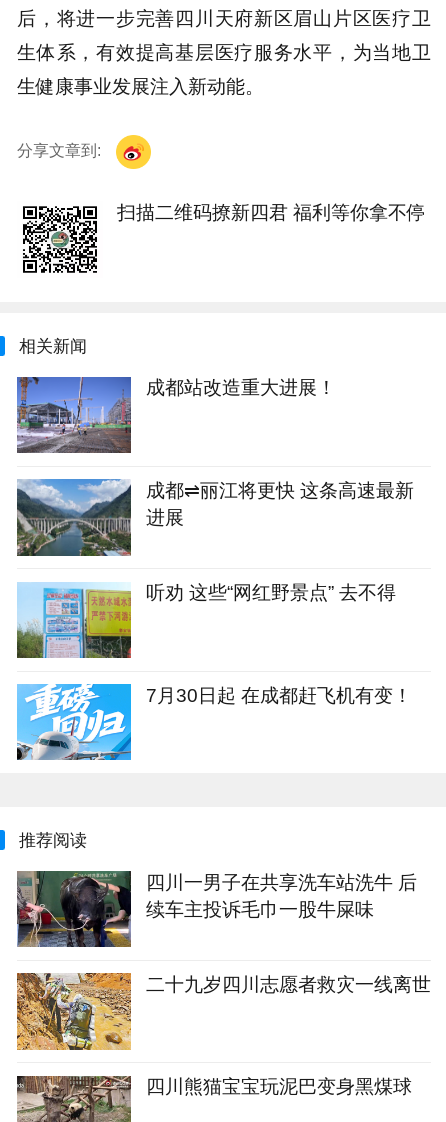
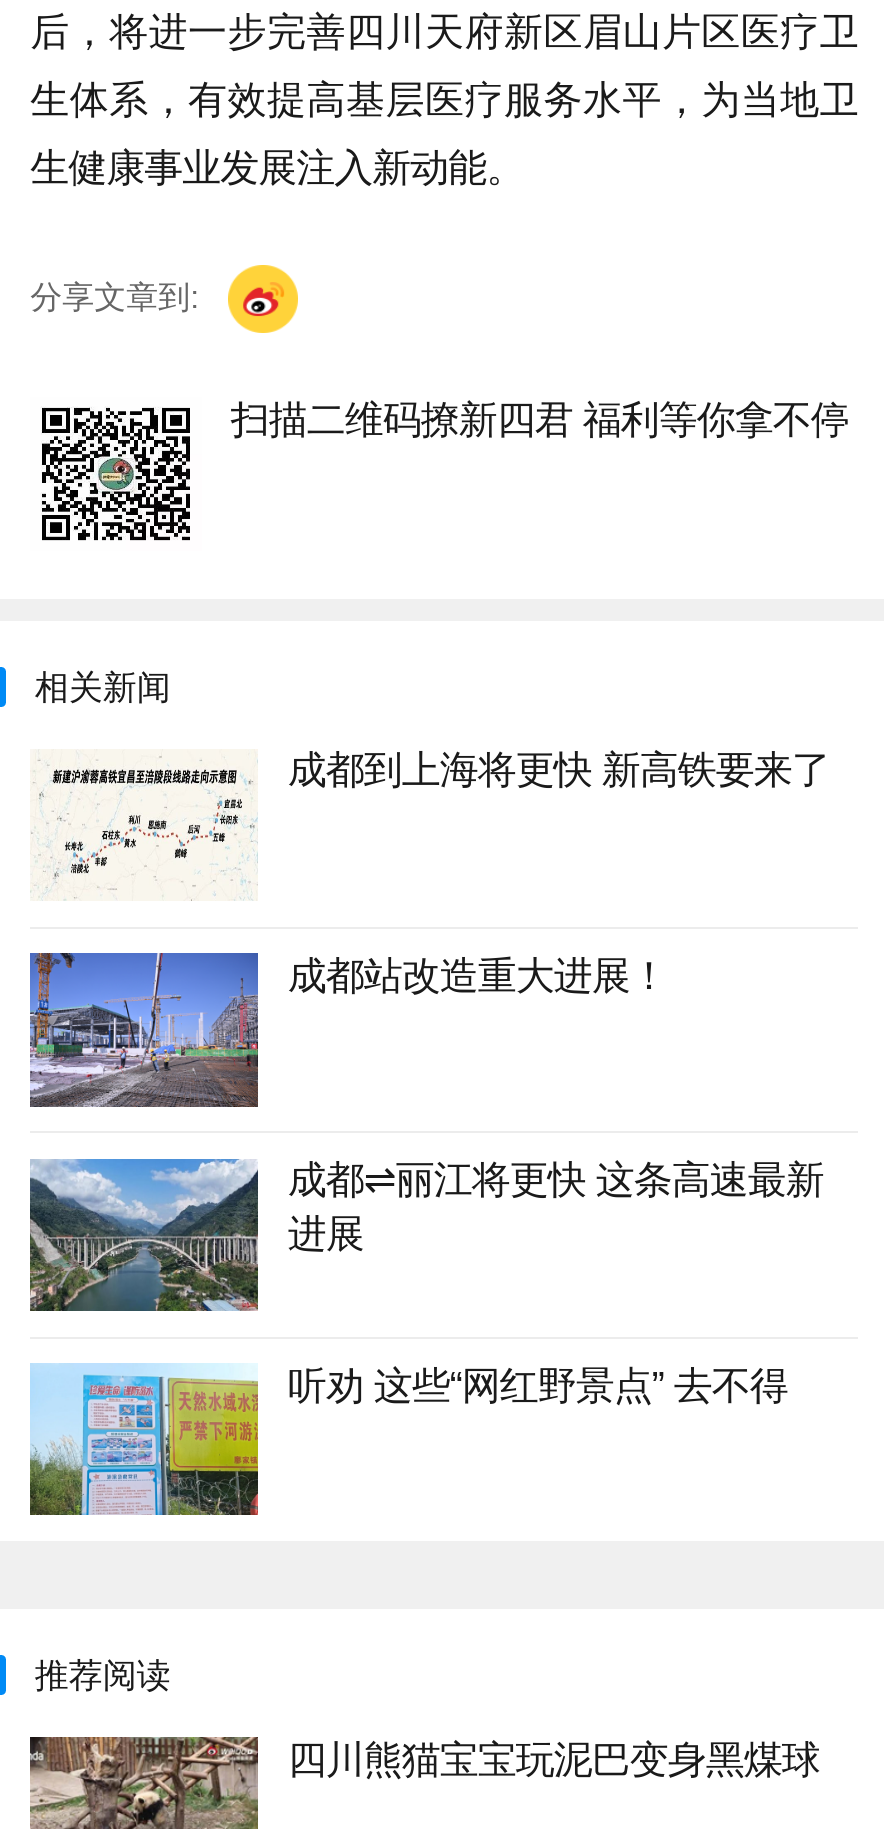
+ [image]
+ 成都到上海将更快 新高铁要来了

moved down: [image] | 成都站改造重大进展！ | 进展 | 听劝 这些“网红野景点” 去不得

moved down: [image]

- [image]
- 7月30日起 在成都赶飞机有变！

- [image]
- 四川一男子在共享洗车站洗牛 后
- 续车主投诉毛巾一股牛屎味
- 二十九岁四川志愿者救灾一线离世

- [image]
